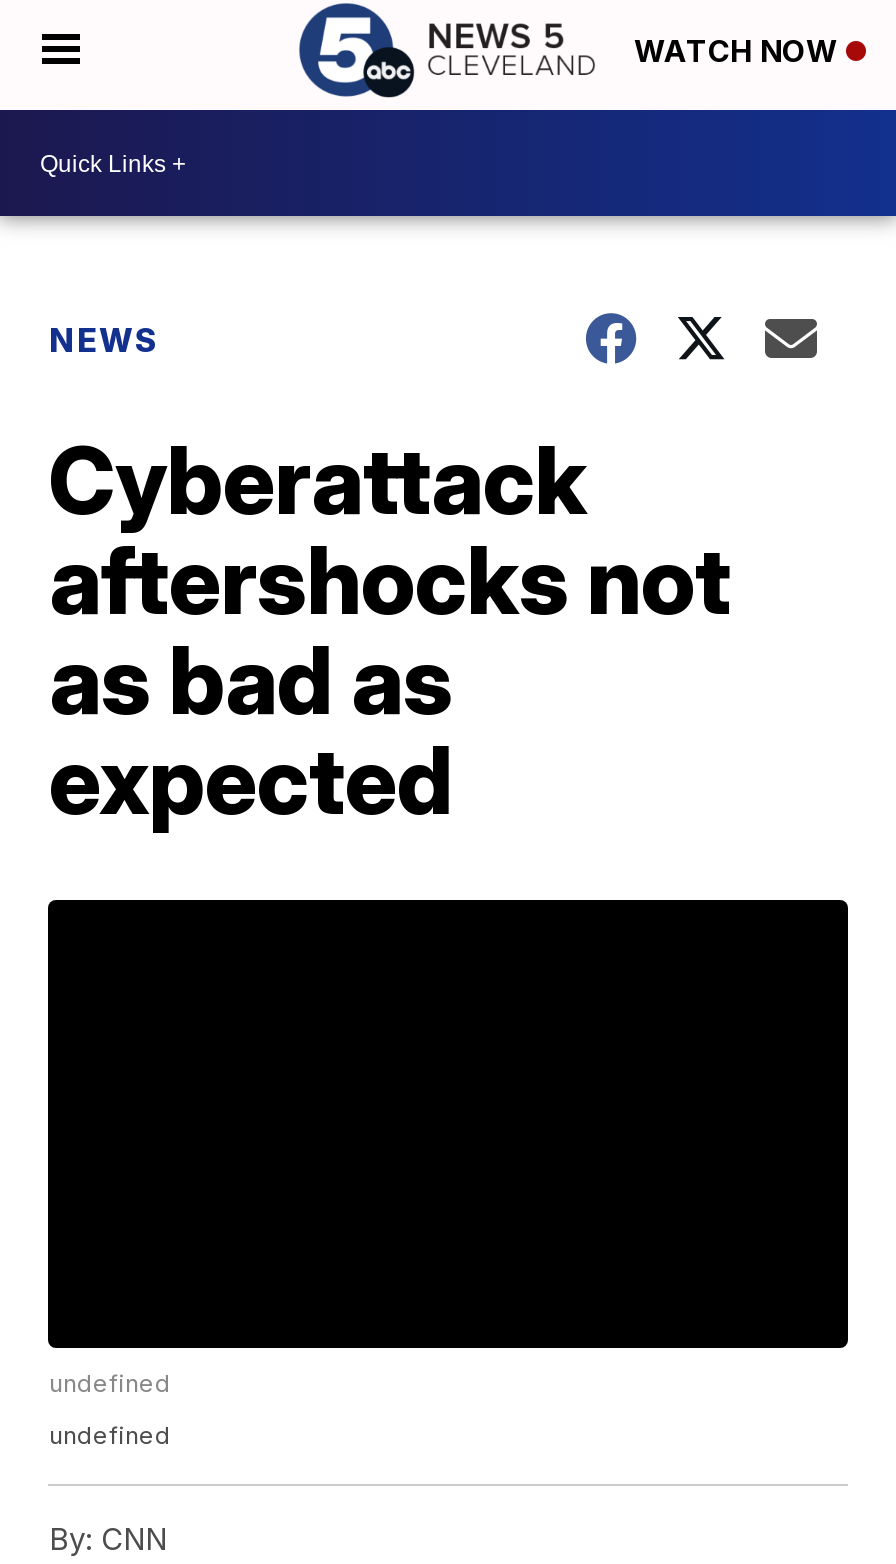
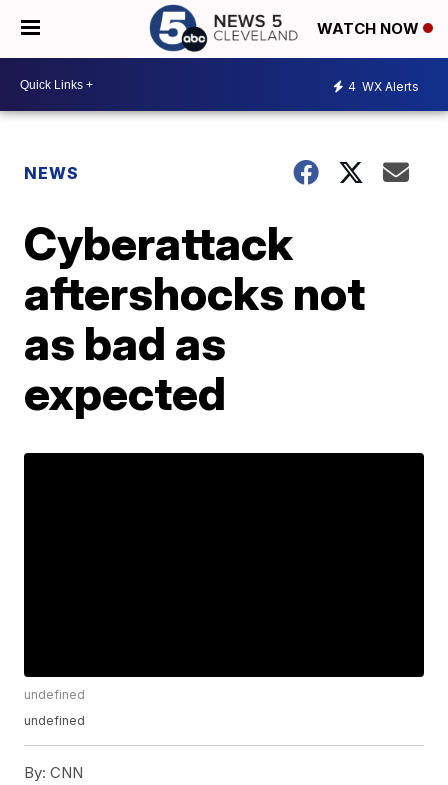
+ 4 WX Alerts
